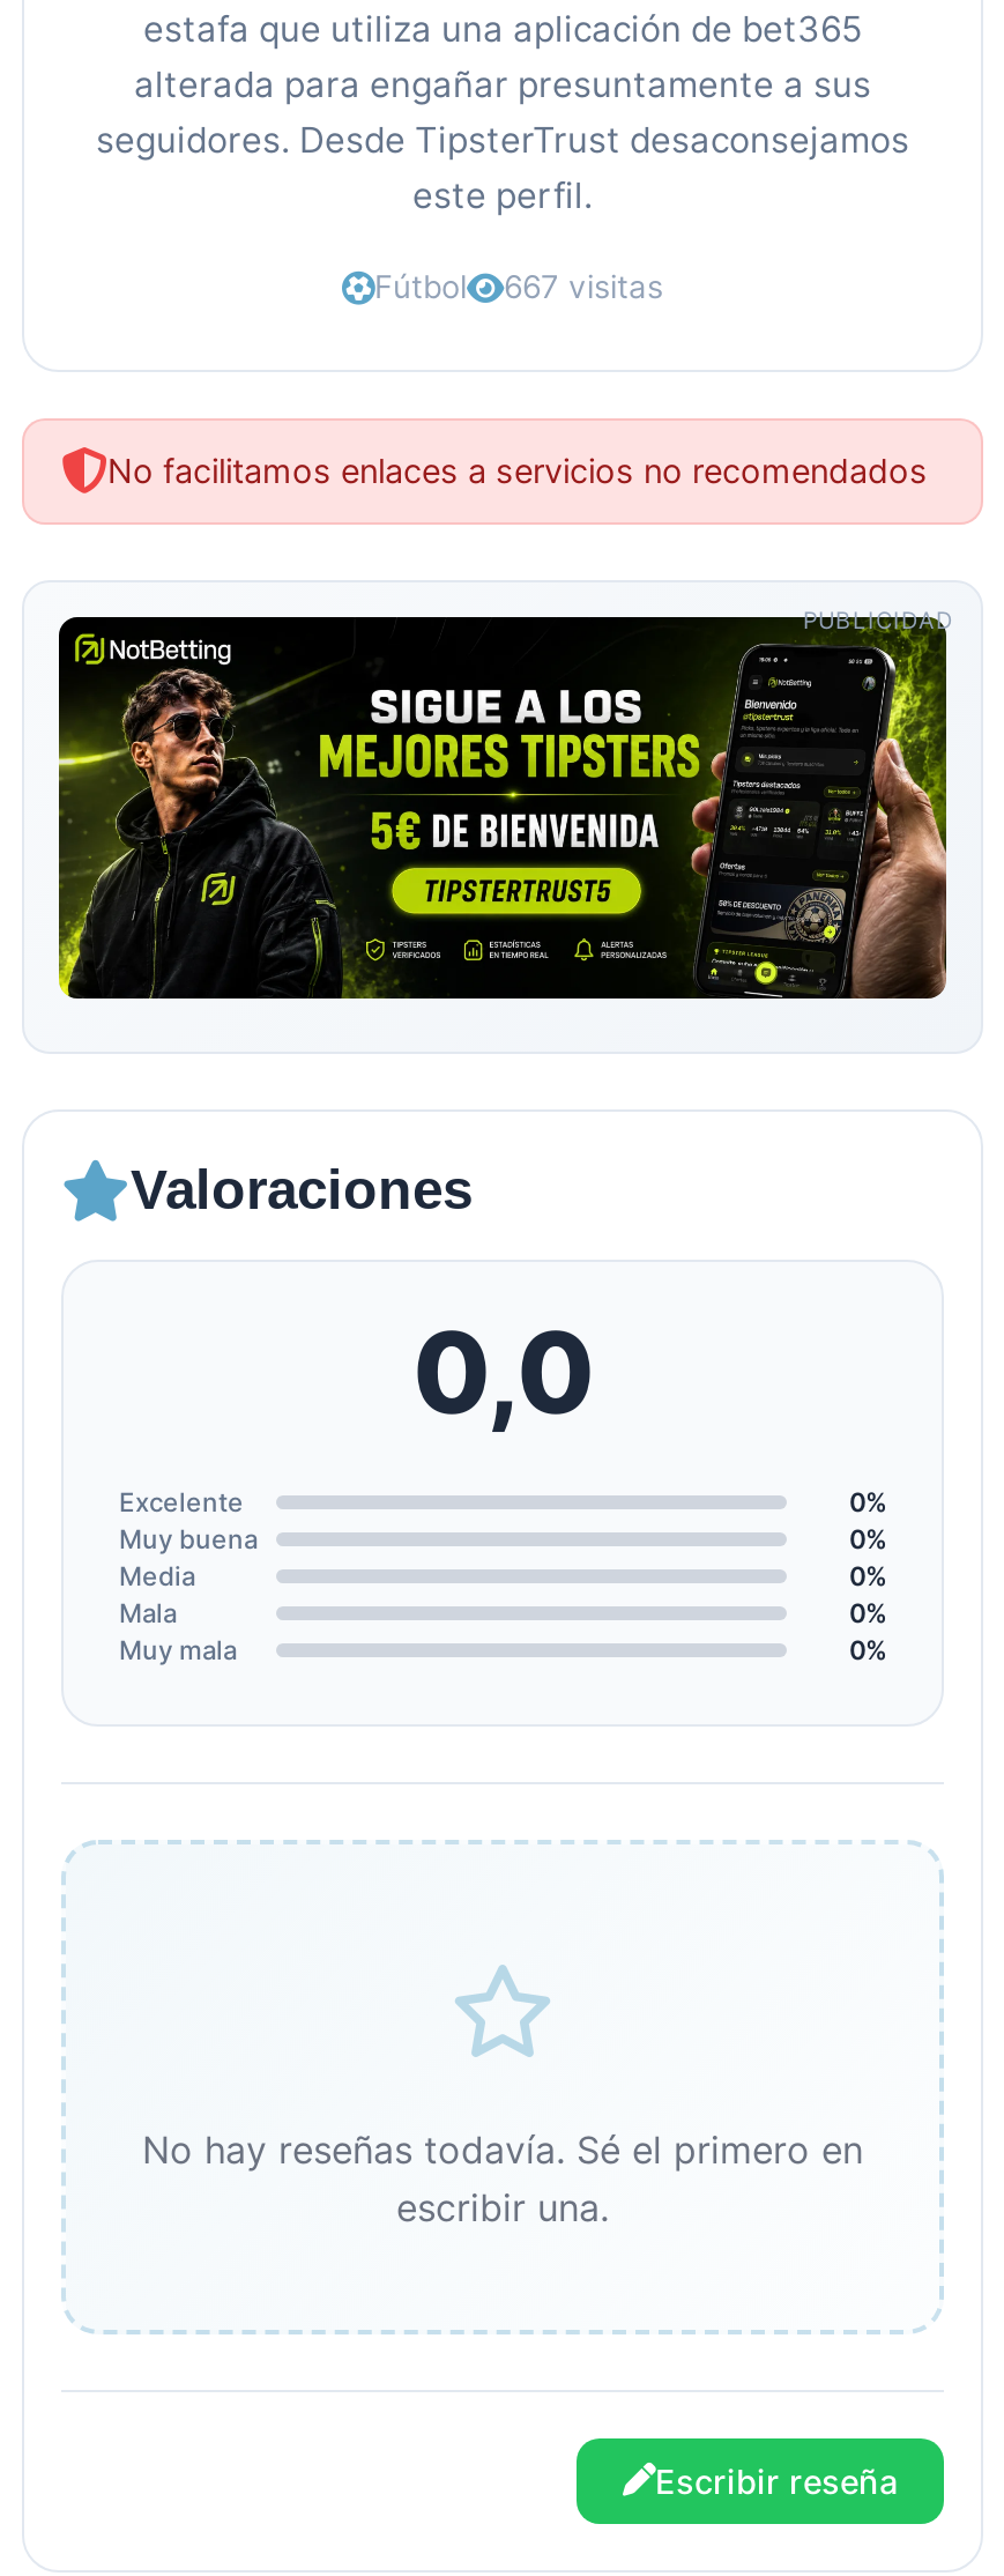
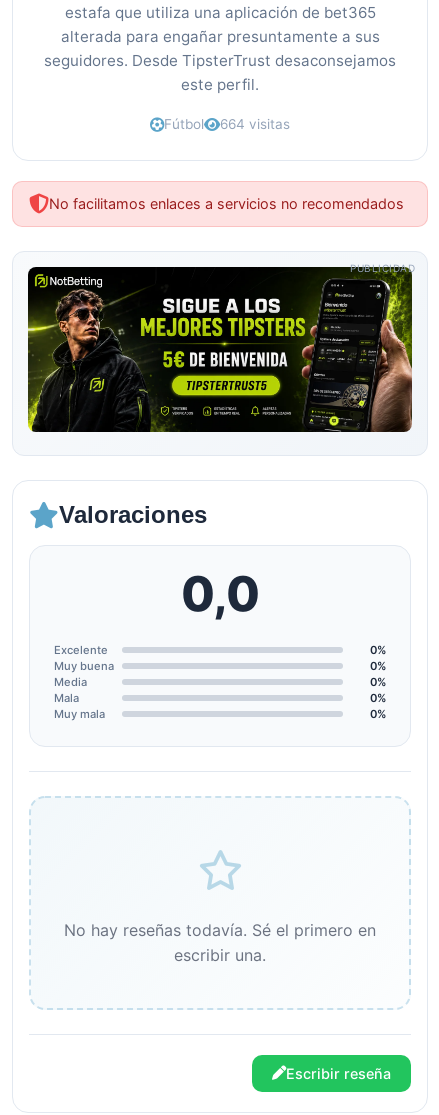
- Fútbol 667 visitas
+ Fútbol 664 visitas
